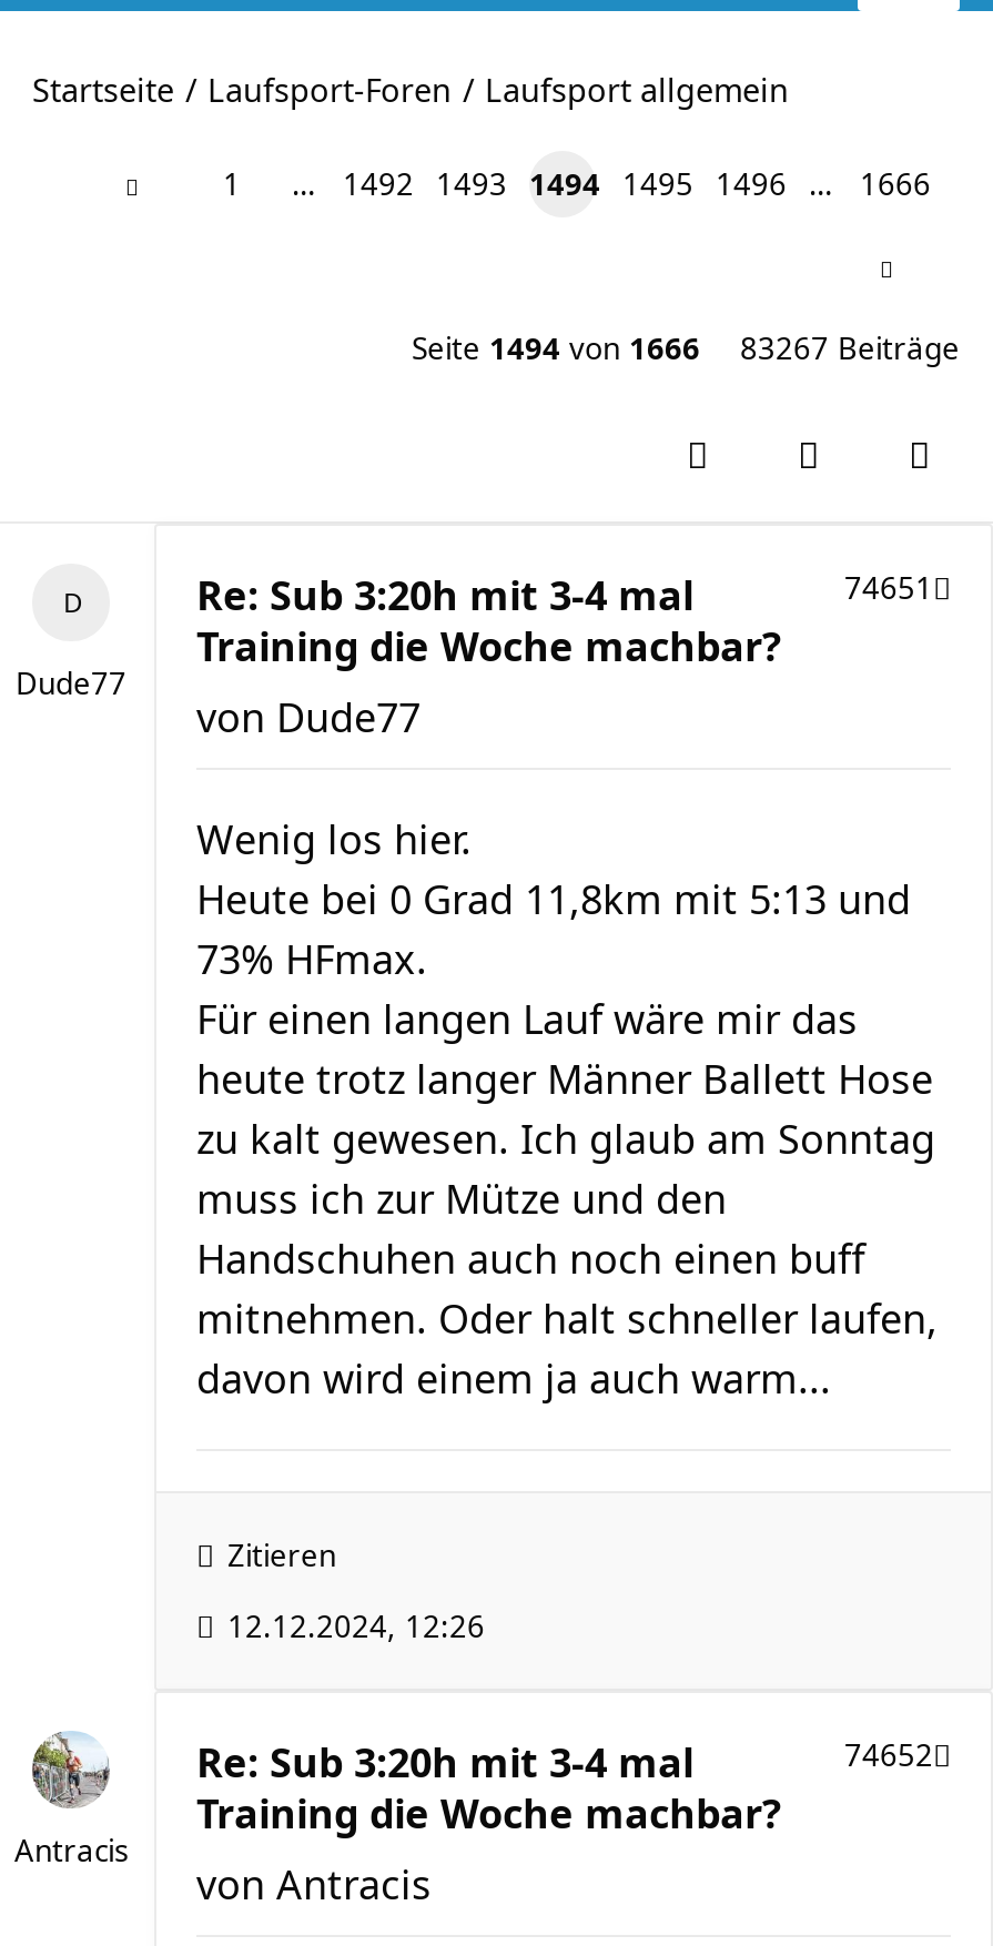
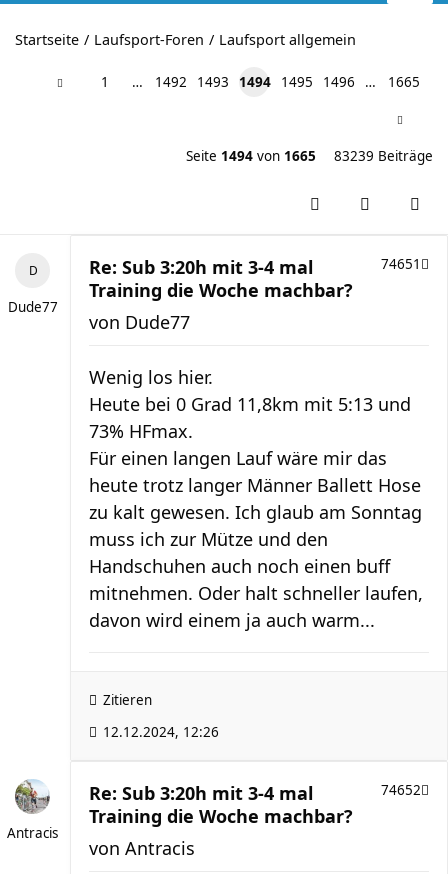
- 1666
+ 1665

- Seite 1494 von 1666
+ Seite 1494 von 1665

- 83267 Beiträge
+ 83239 Beiträge
